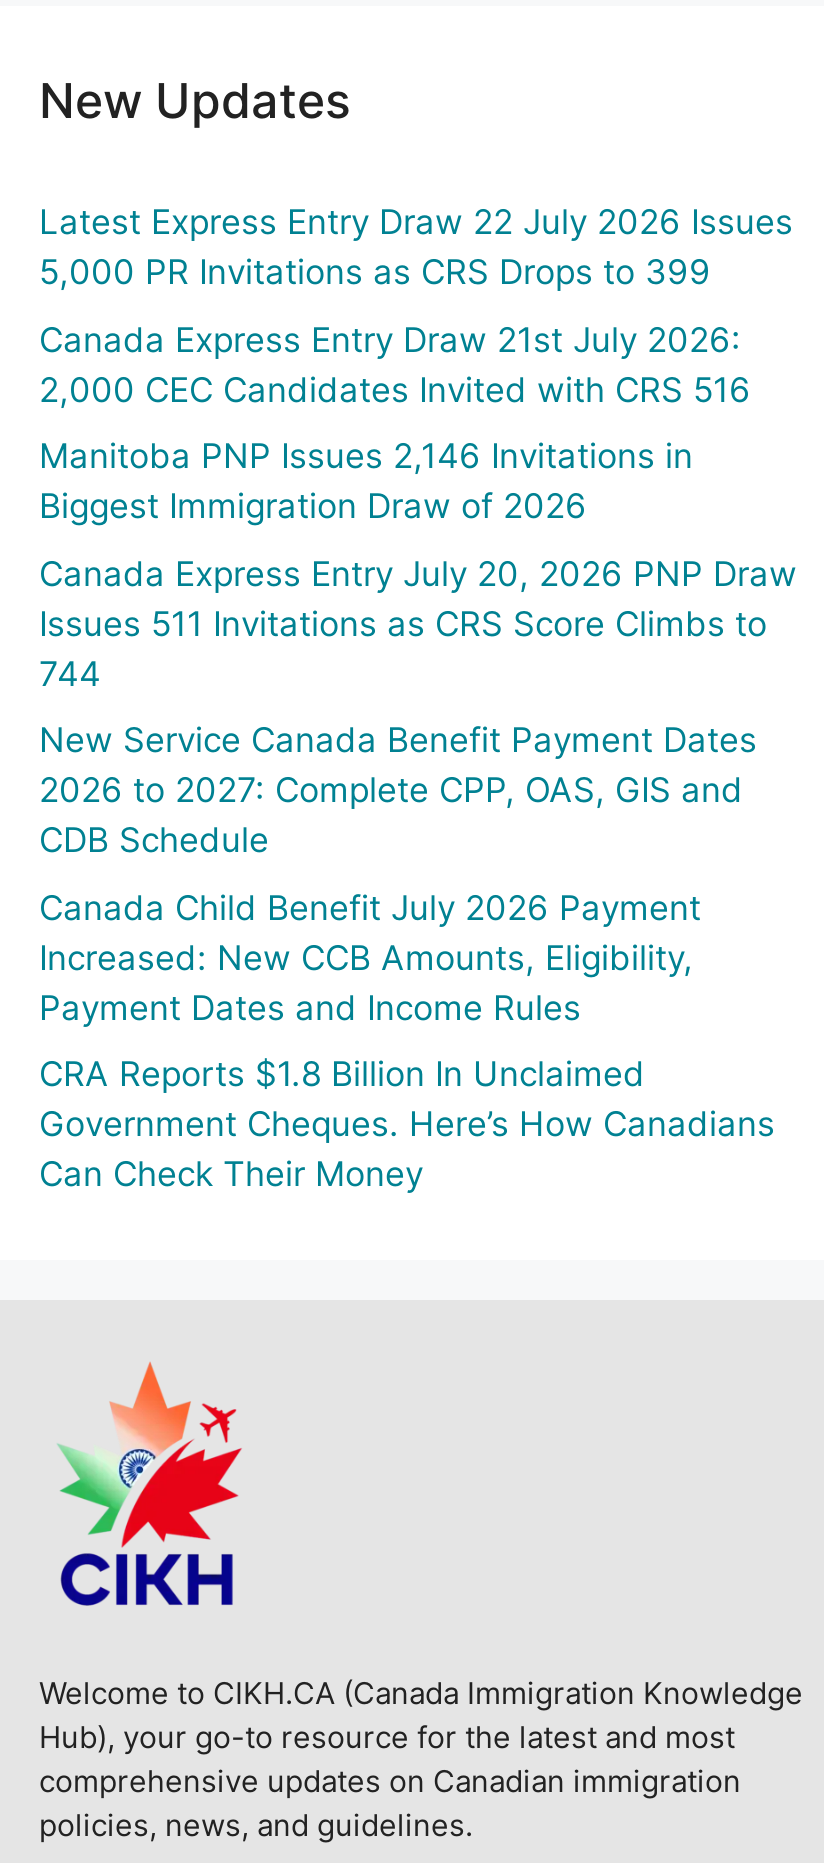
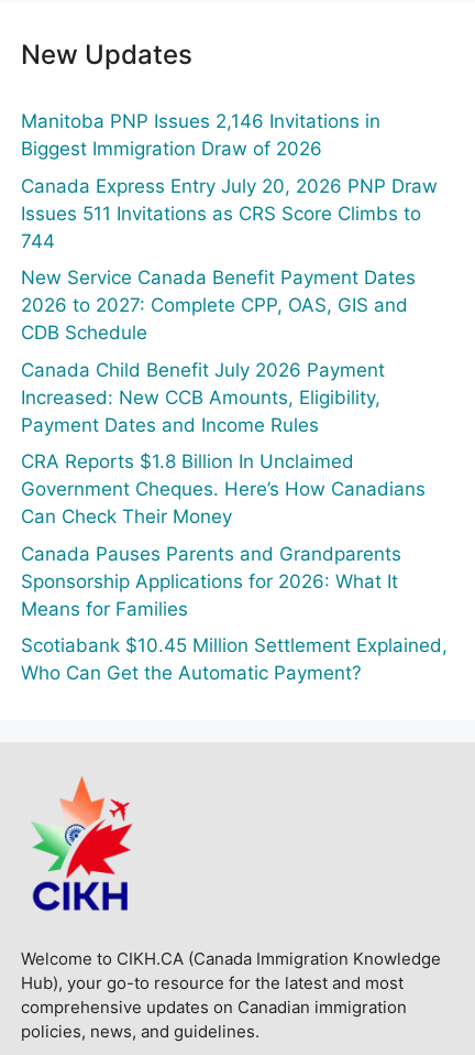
- Latest Express Entry Draw 22 July 2026 Issues
- 5,000 PR Invitations as CRS Drops to 399
- Canada Express Entry Draw 21st July 2026:
- 2,000 CEC Candidates Invited with CRS 516

moved up: Manitoba PNP Issues 2,146 Invitations in | Biggest Immigration Draw of 2026 | Canada Express Entry July 20, 2026 PNP Draw | ... | Government Cheques. Here’s How Canadians | Can Check Their Money

+ Canada Pauses Parents and Grandparents
+ Sponsorship Applications for 2026: What It
+ Means for Families
+ Scotiabank $10.45 Million Settlement Explained,
+ Who Can Get the Automatic Payment?
